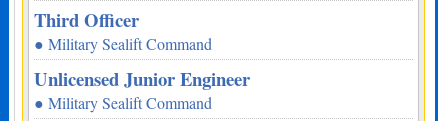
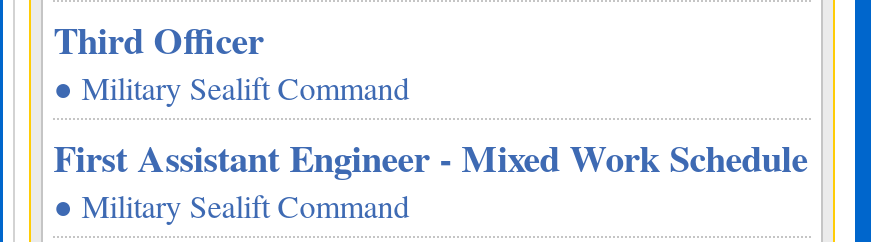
- Unlicensed Junior Engineer
+ First Assistant Engineer - Mixed Work Schedule
